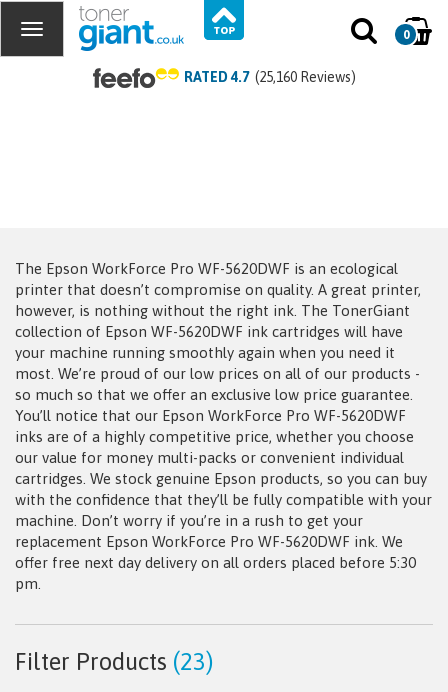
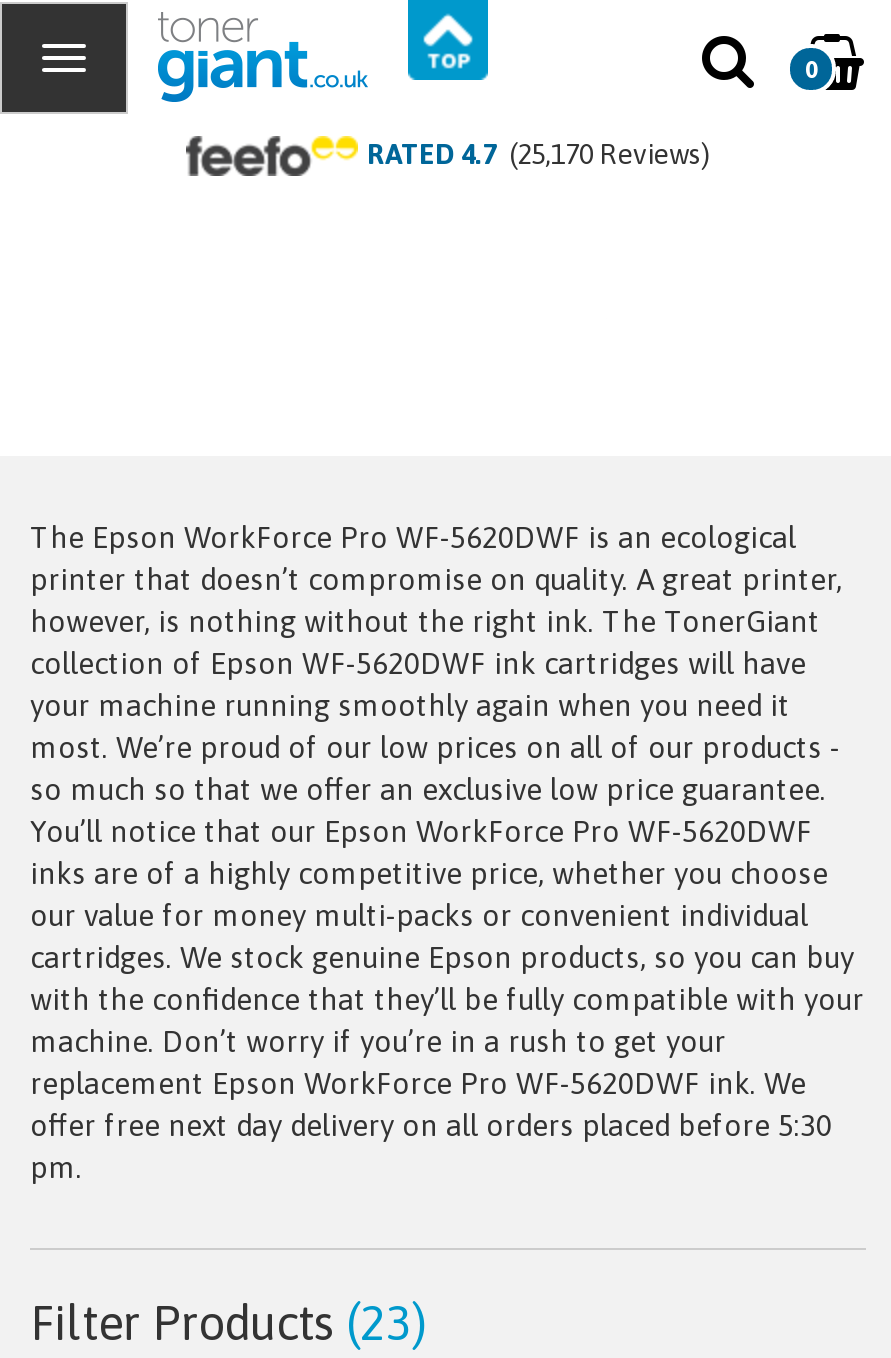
- RATED 4.7 (25,160 Reviews)
+ RATED 4.7 (25,170 Reviews)
